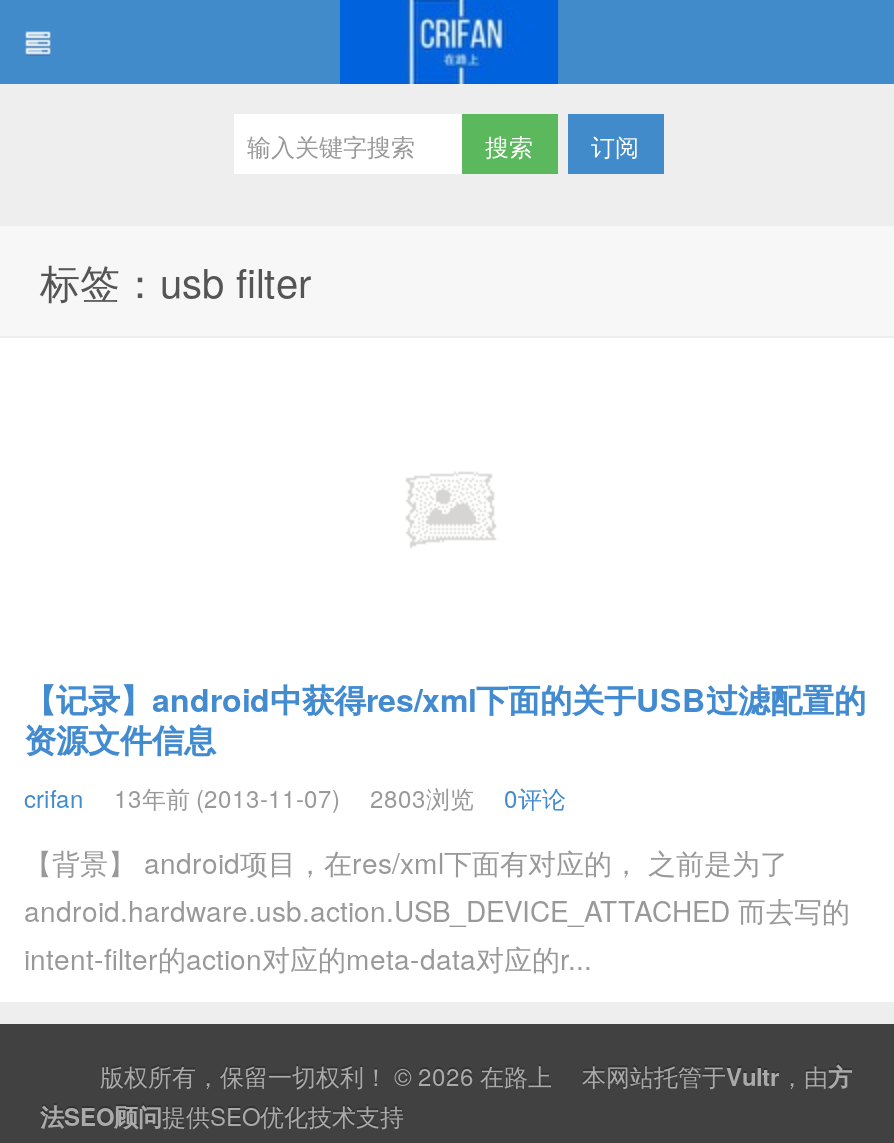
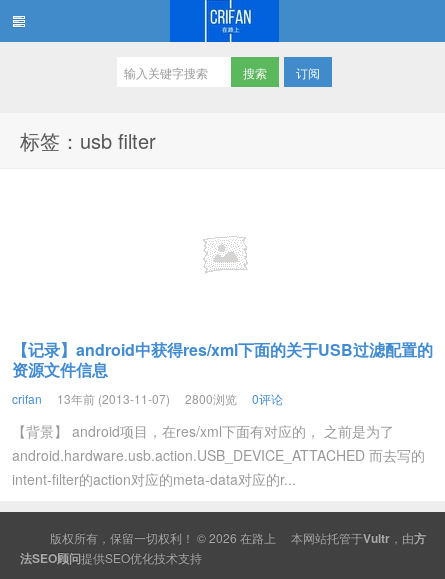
- crifan 13年前 (2013-11-07) 2803浏览 0评论
+ crifan 13年前 (2013-11-07) 2800浏览 0评论
